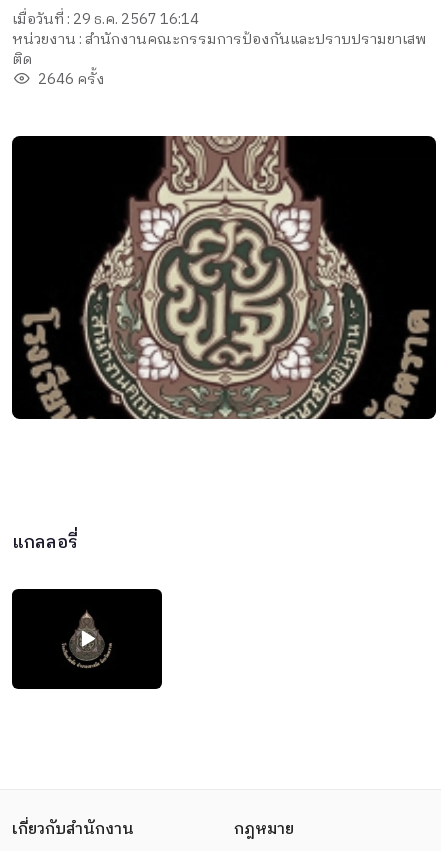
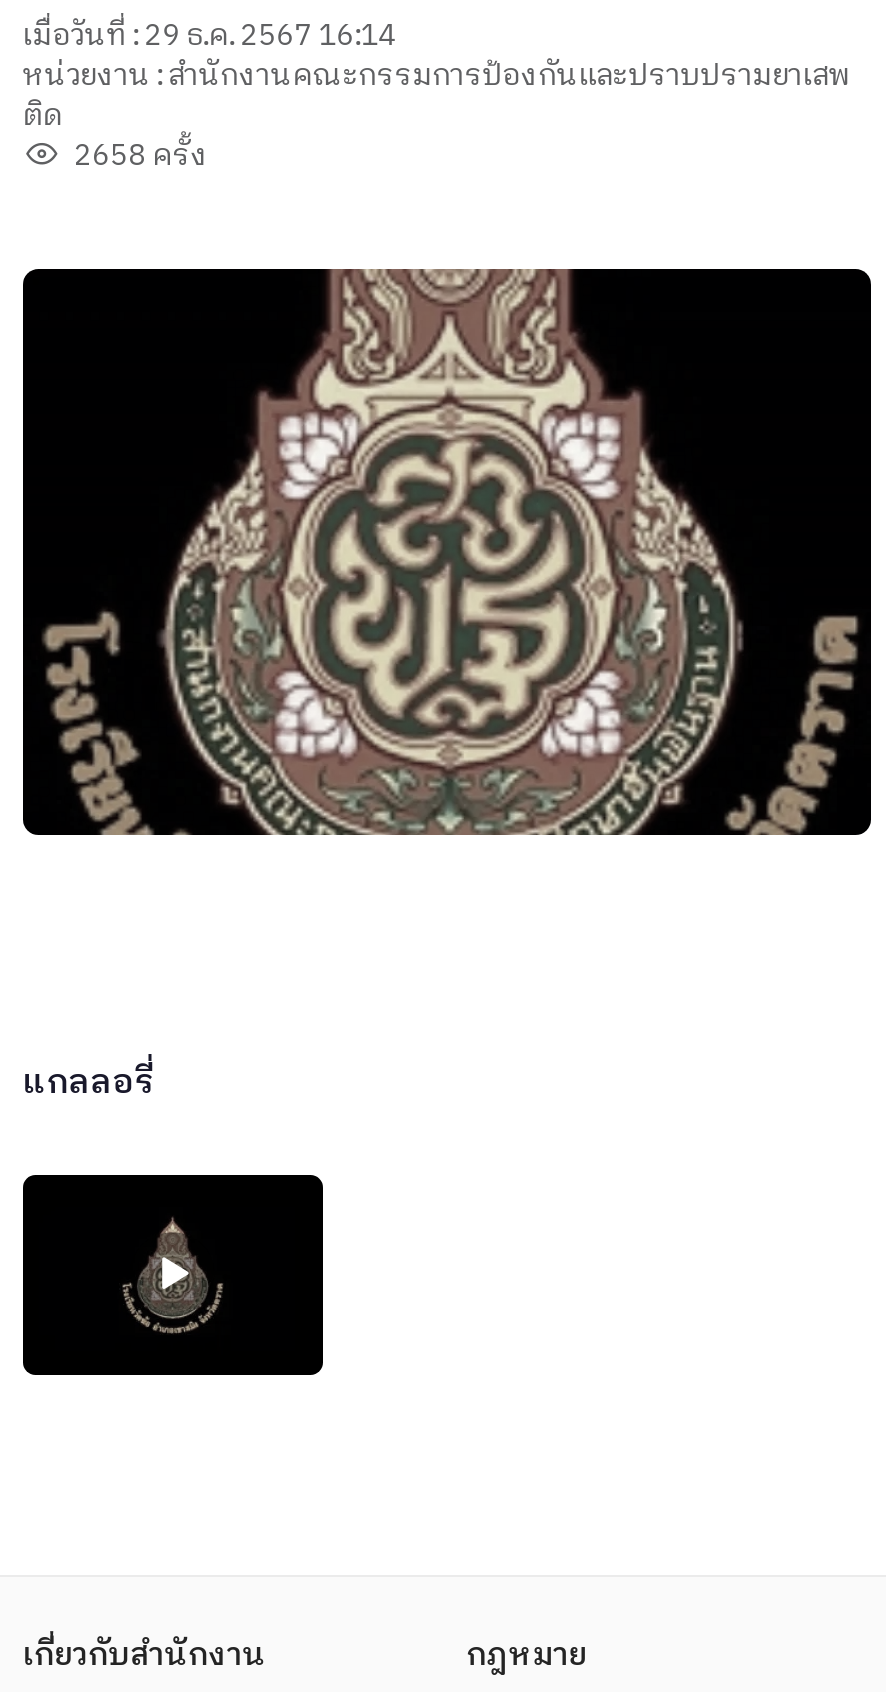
- 2646 ครั้ง
+ 2658 ครั้ง
